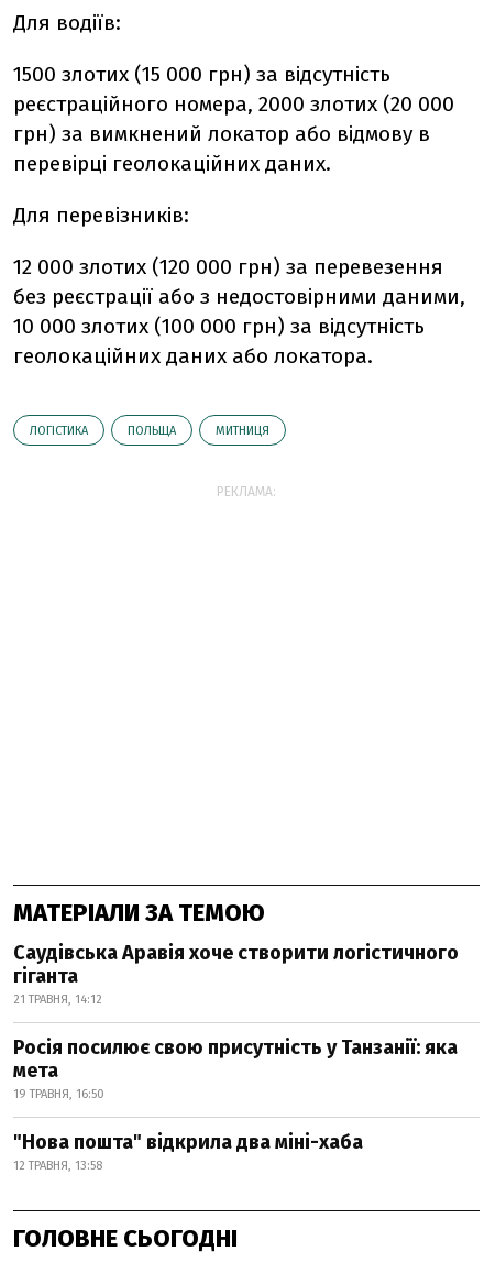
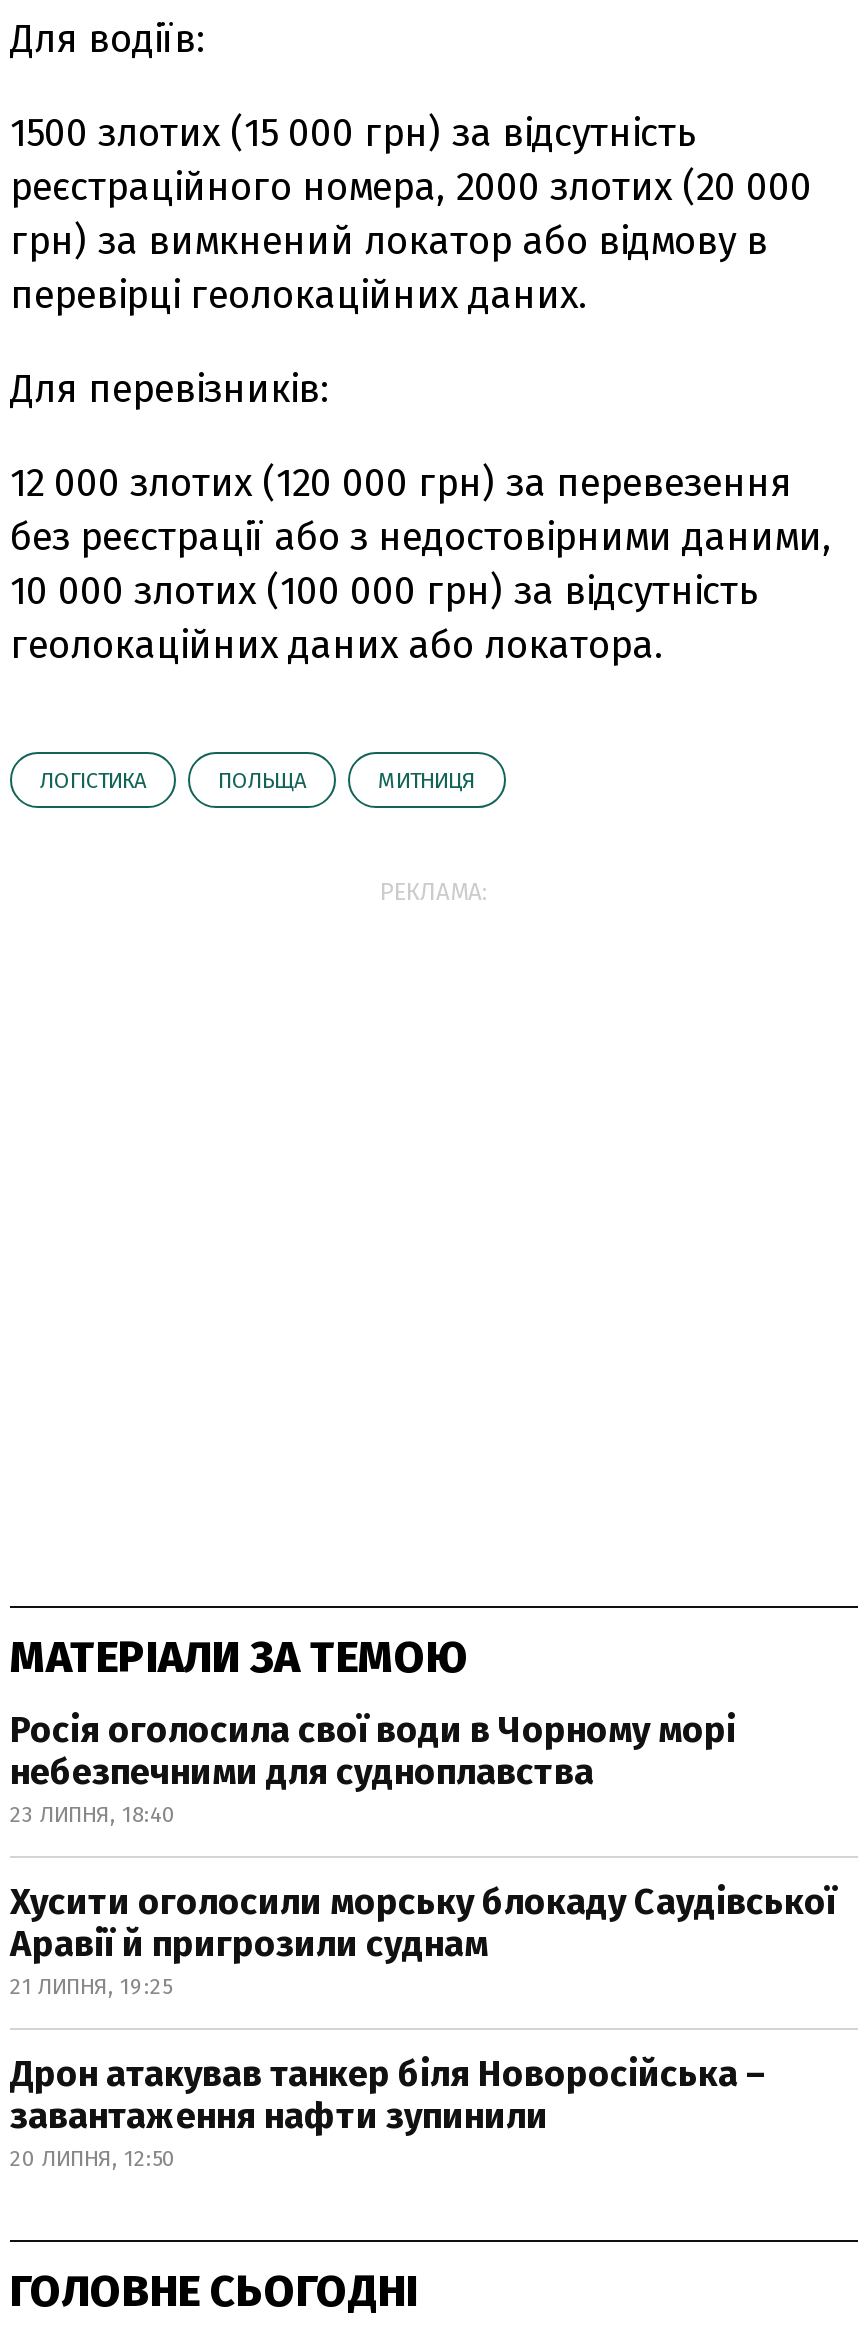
- Саудівська Аравія хоче створити логістичного
- гіганта
- 21 ТРАВНЯ, 14:12
+ Росія оголосила свої води в Чорному морі
+ небезпечними для судноплавства
+ 23 ЛИПНЯ, 18:40

- Росія посилює свою присутність у Танзанії: яка
- мета
- 19 ТРАВНЯ, 16:50
+ Хусити оголосили морську блокаду Саудівської
+ Аравії й пригрозили суднам
+ 21 ЛИПНЯ, 19:25

- "Нова пошта" відкрила два міні-хаба
- 12 ТРАВНЯ, 13:58
+ Дрон атакував танкер біля Новоросійська –
+ завантаження нафти зупинили
+ 20 ЛИПНЯ, 12:50
